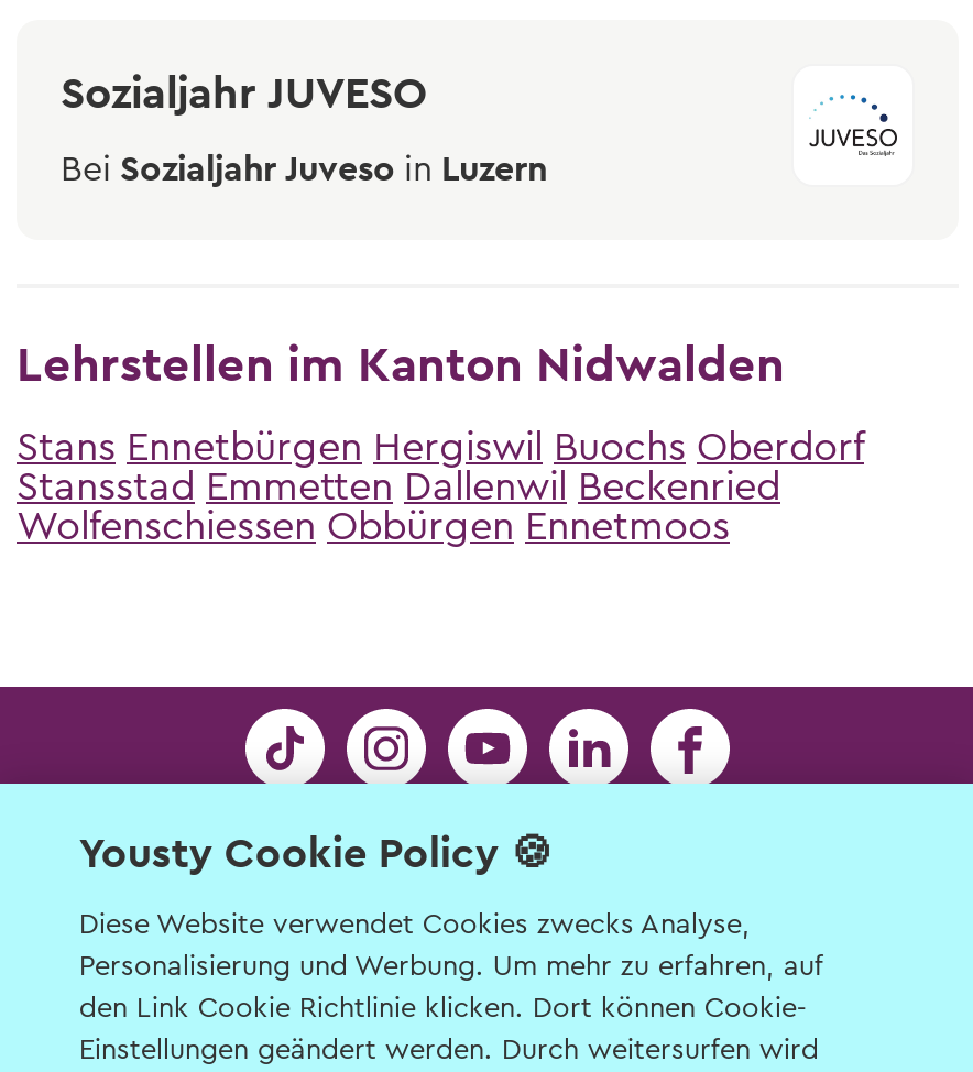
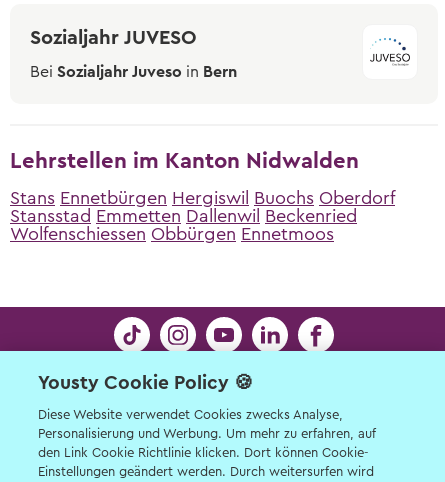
- Bei Sozialjahr Juveso in Luzern
+ Bei Sozialjahr Juveso in Bern
